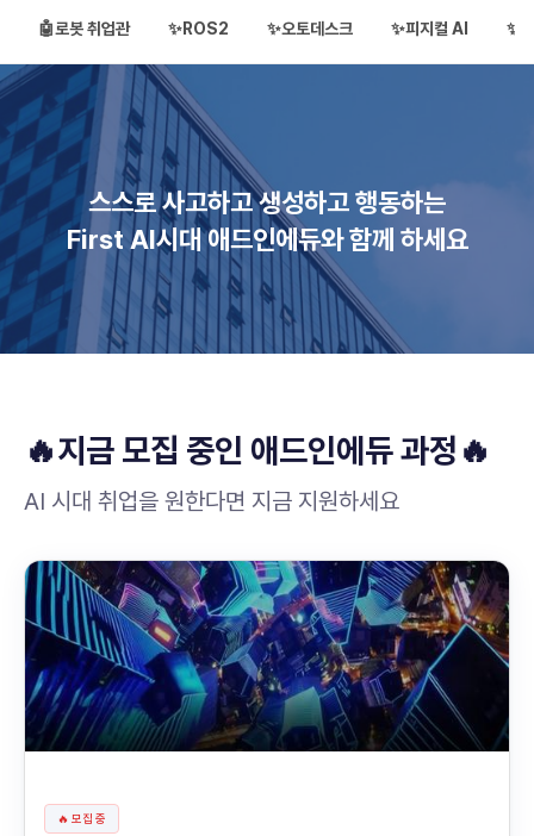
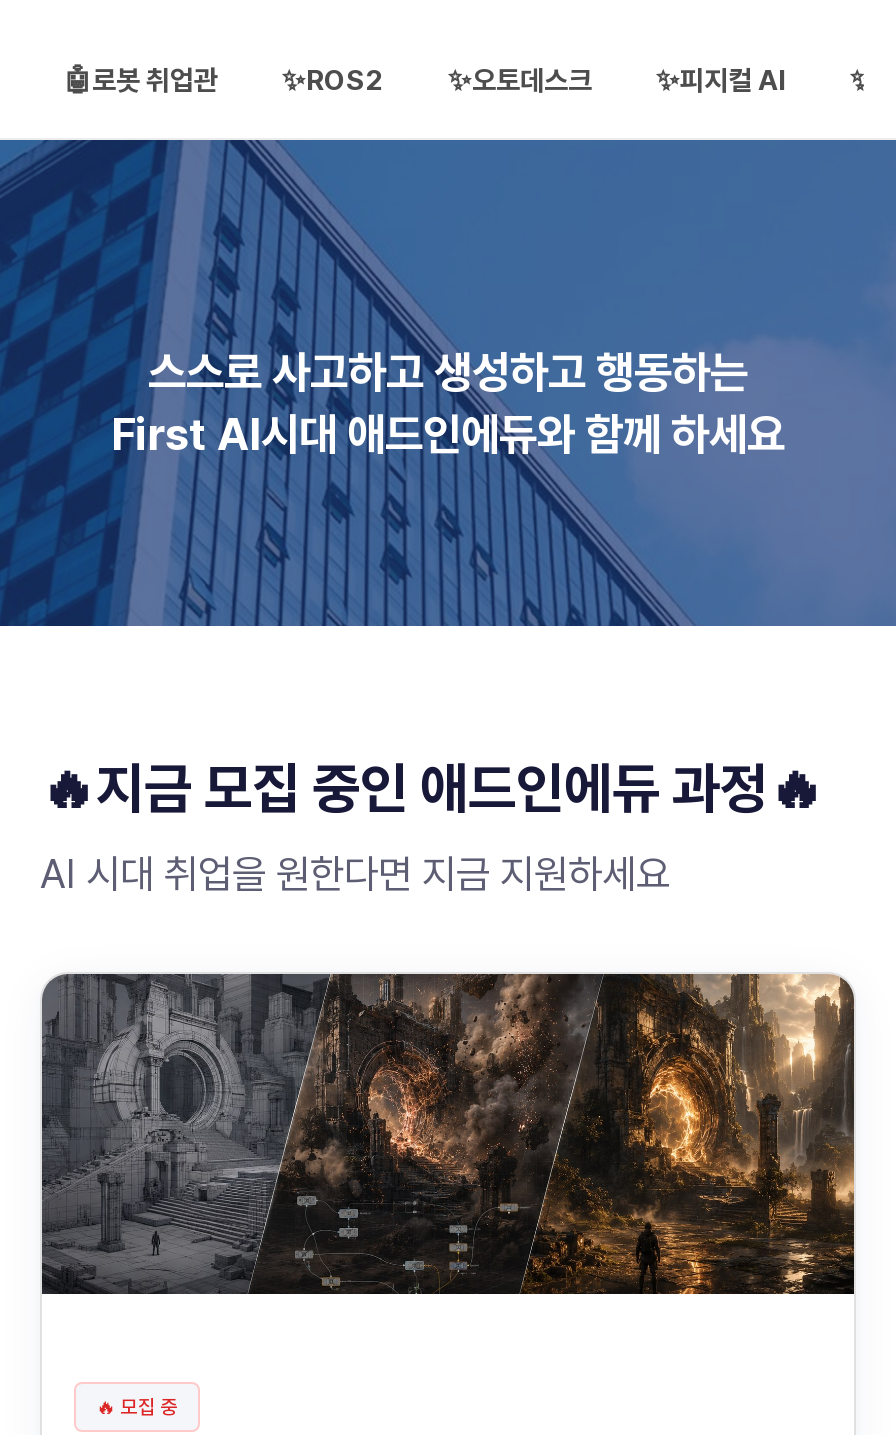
- [image]
+ [image]
